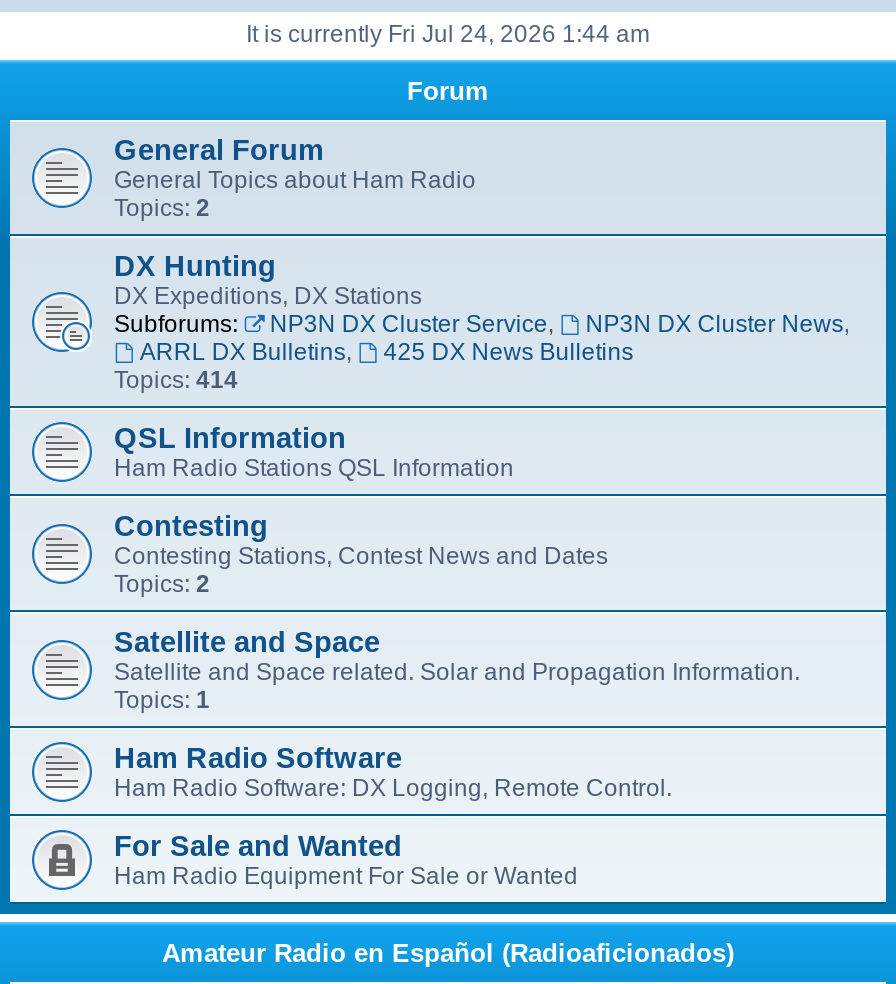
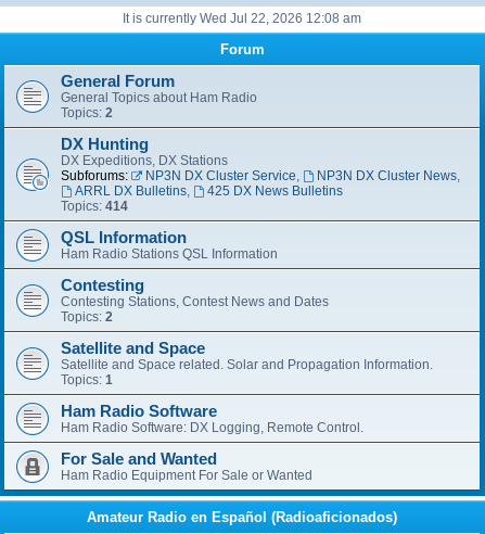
- It is currently Fri Jul 24, 2026 1:44 am
+ It is currently Wed Jul 22, 2026 12:08 am
